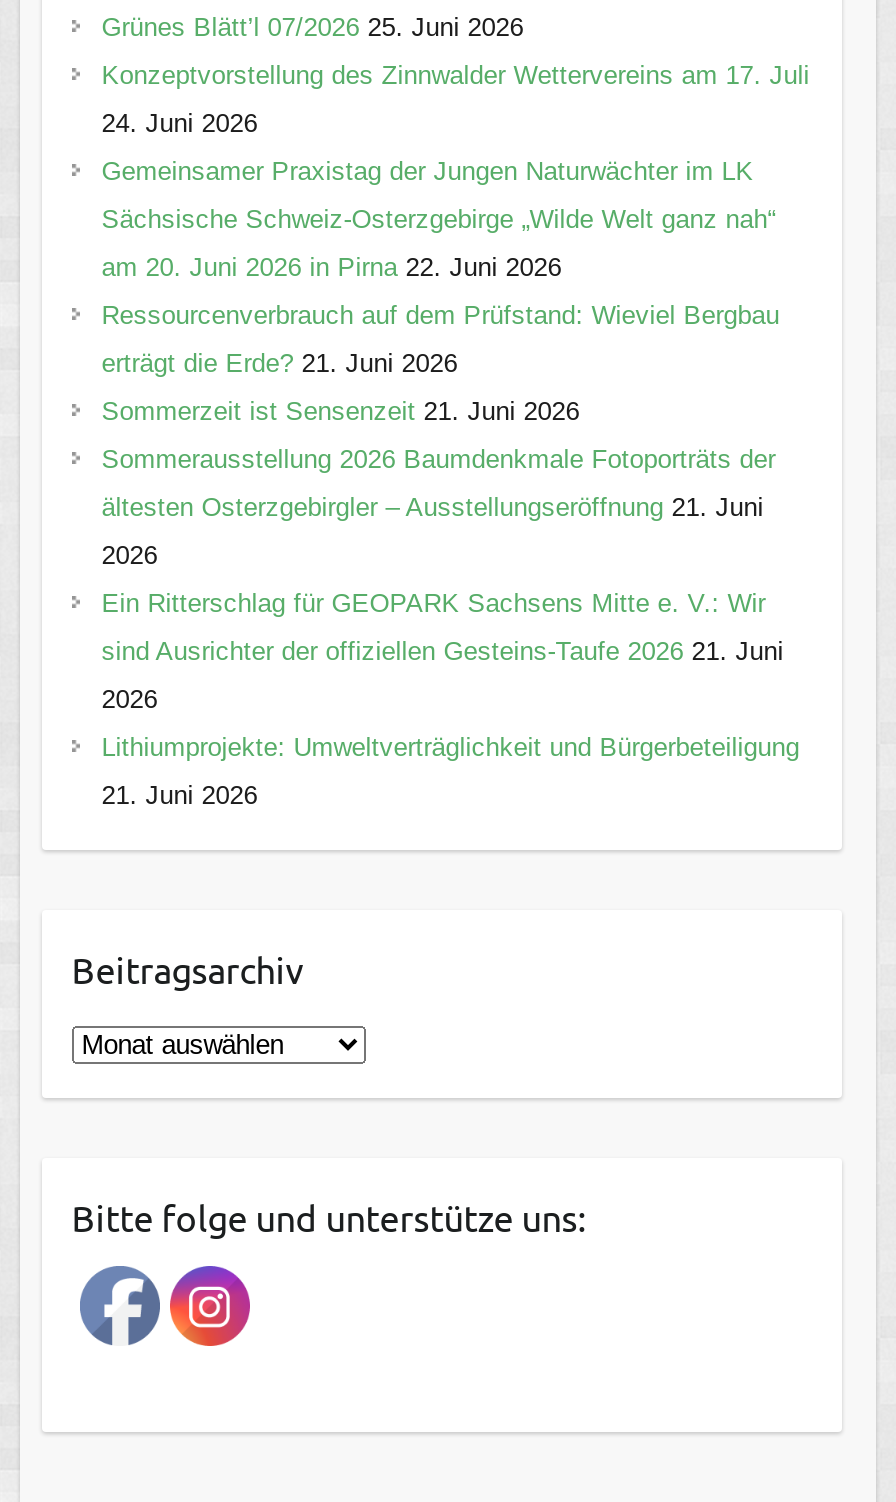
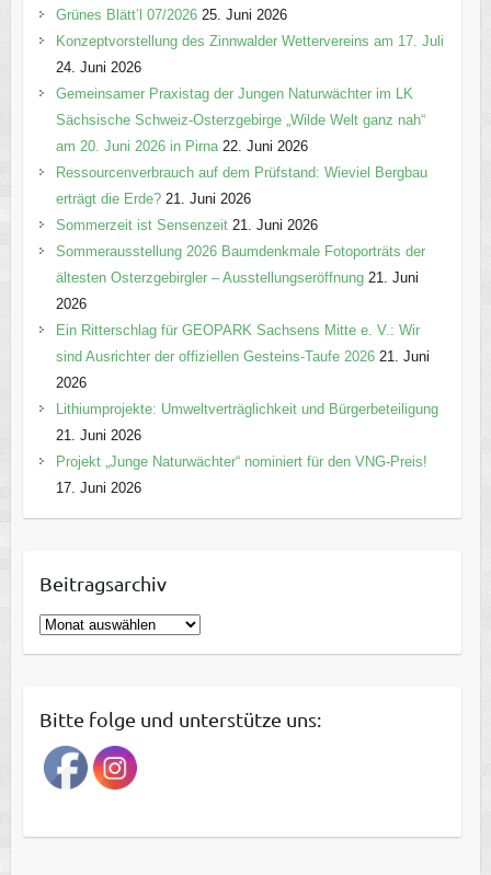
+ Projekt „Junge Naturwächter“ nominiert für den VNG-Preis!
+ 17. Juni 2026
